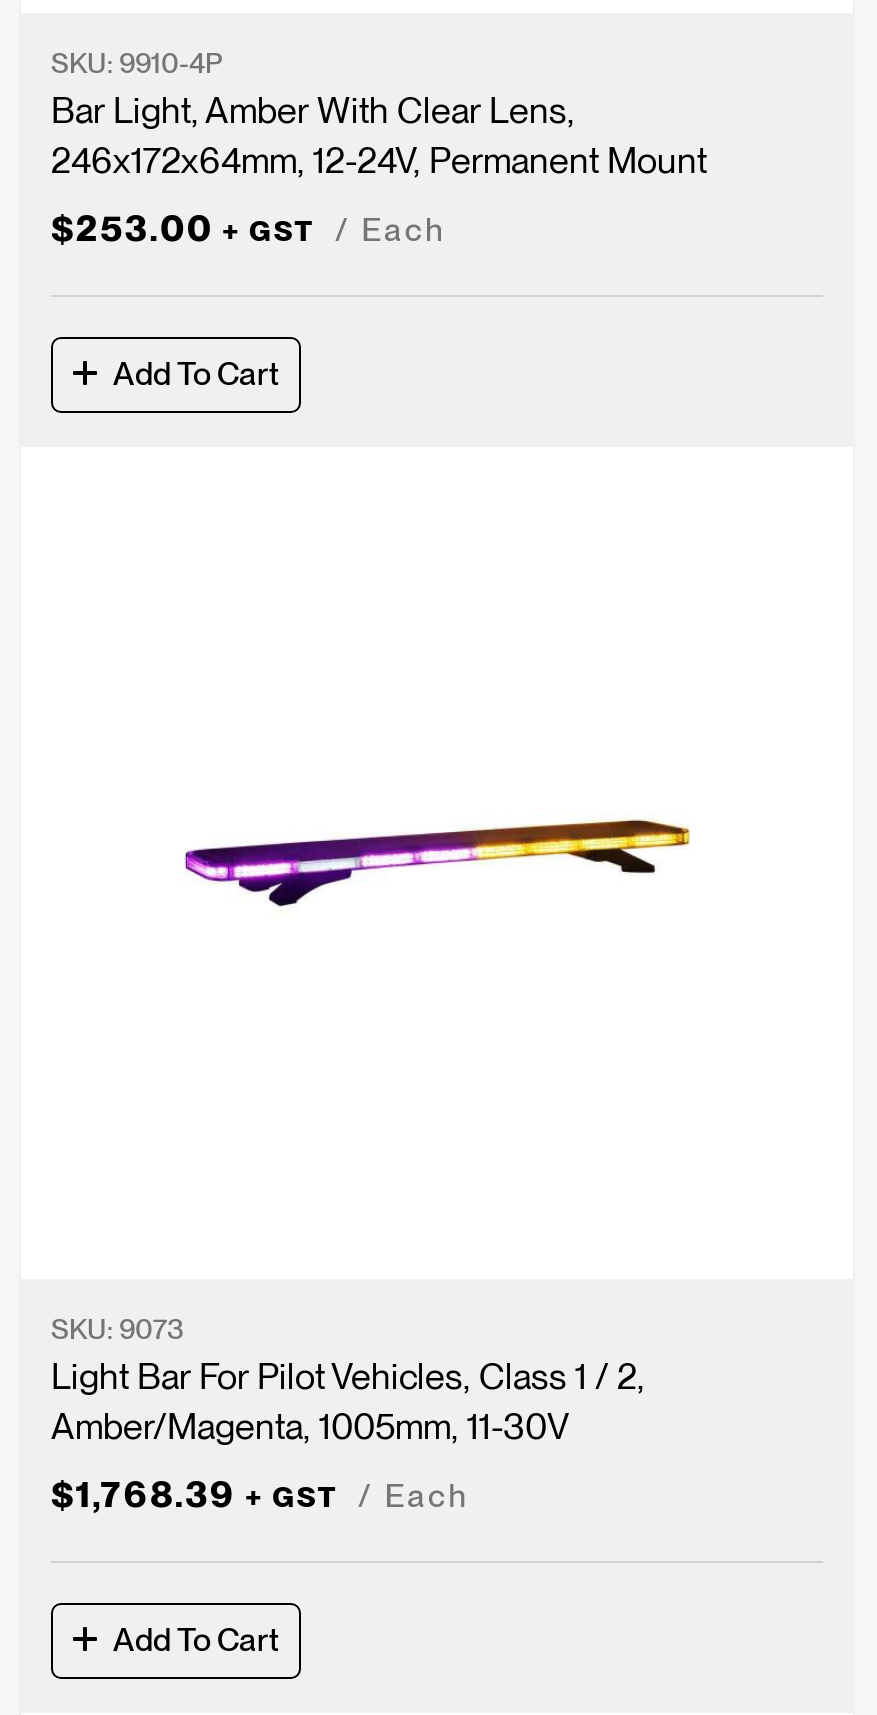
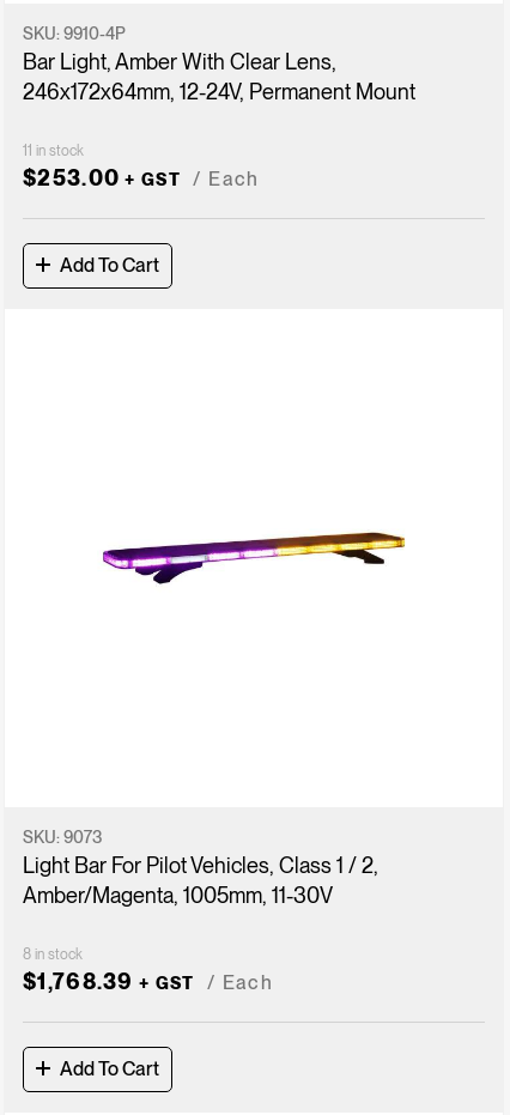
+ 11 in stock

+ 8 in stock
